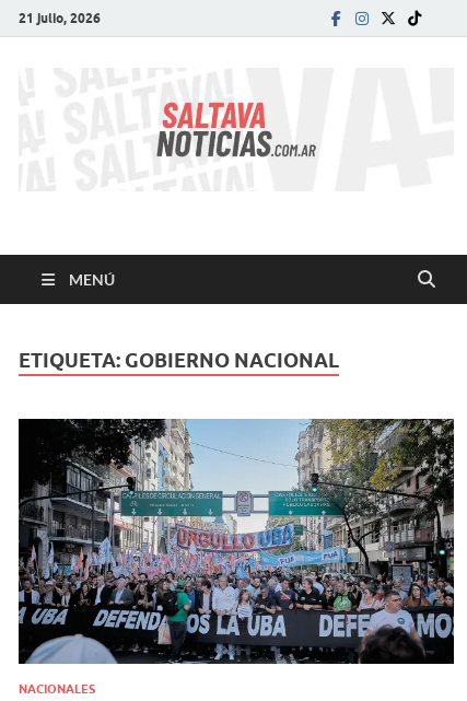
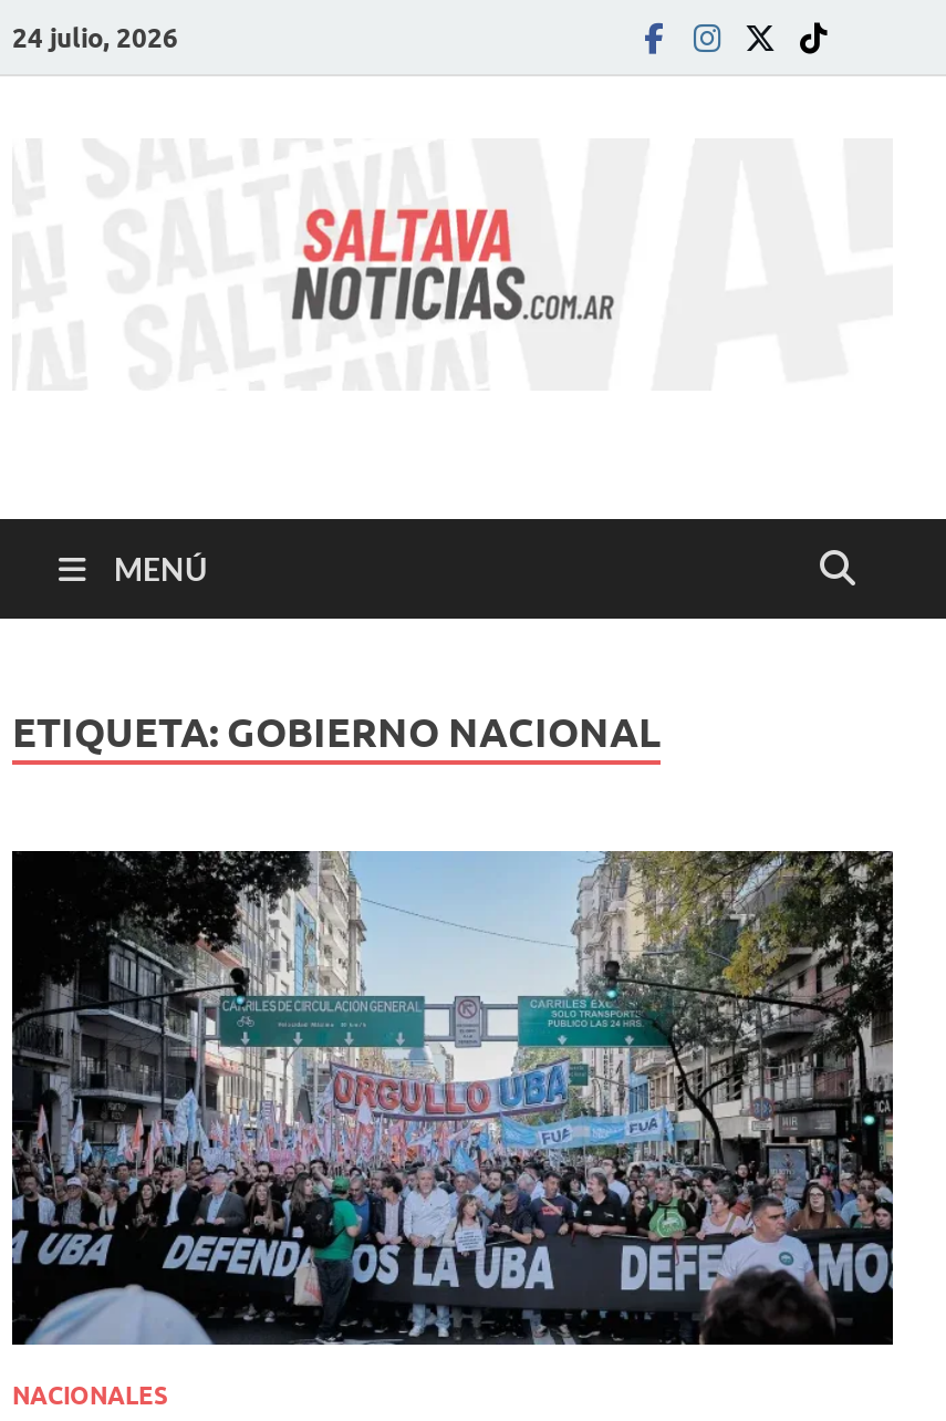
- 21 julio, 2026
+ 24 julio, 2026
